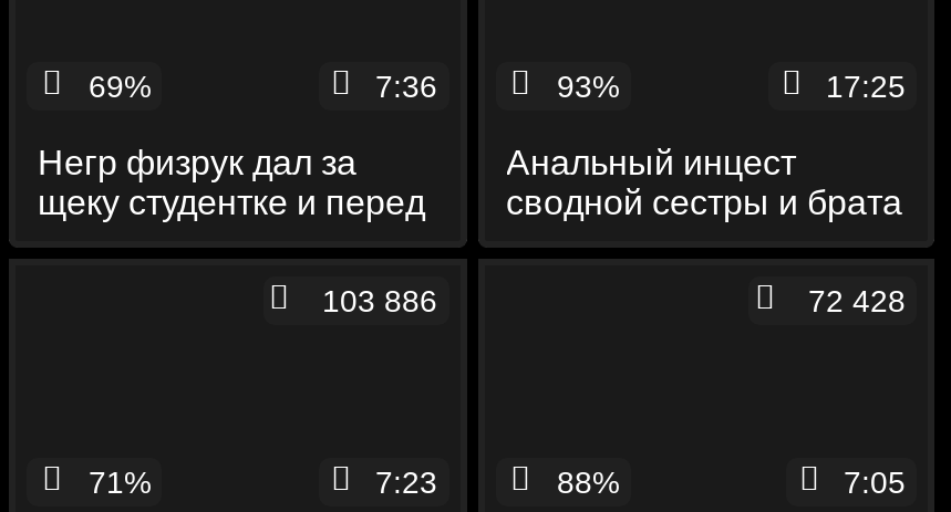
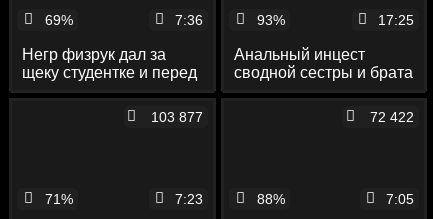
- 103 886
+ 103 877

- 72 428
+ 72 422
